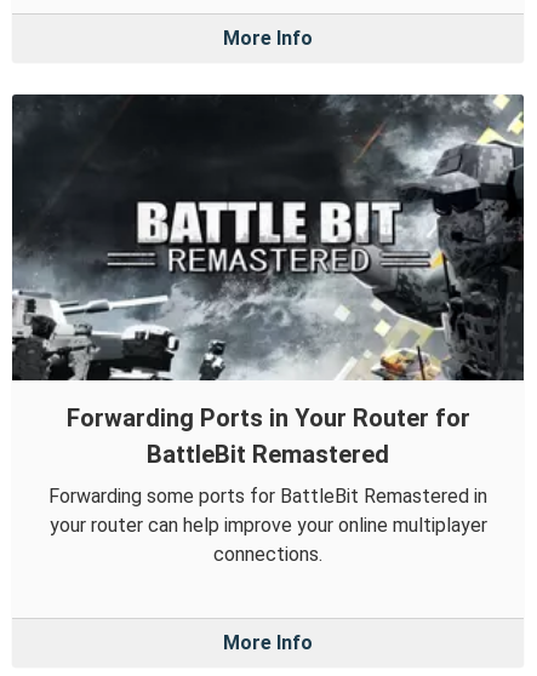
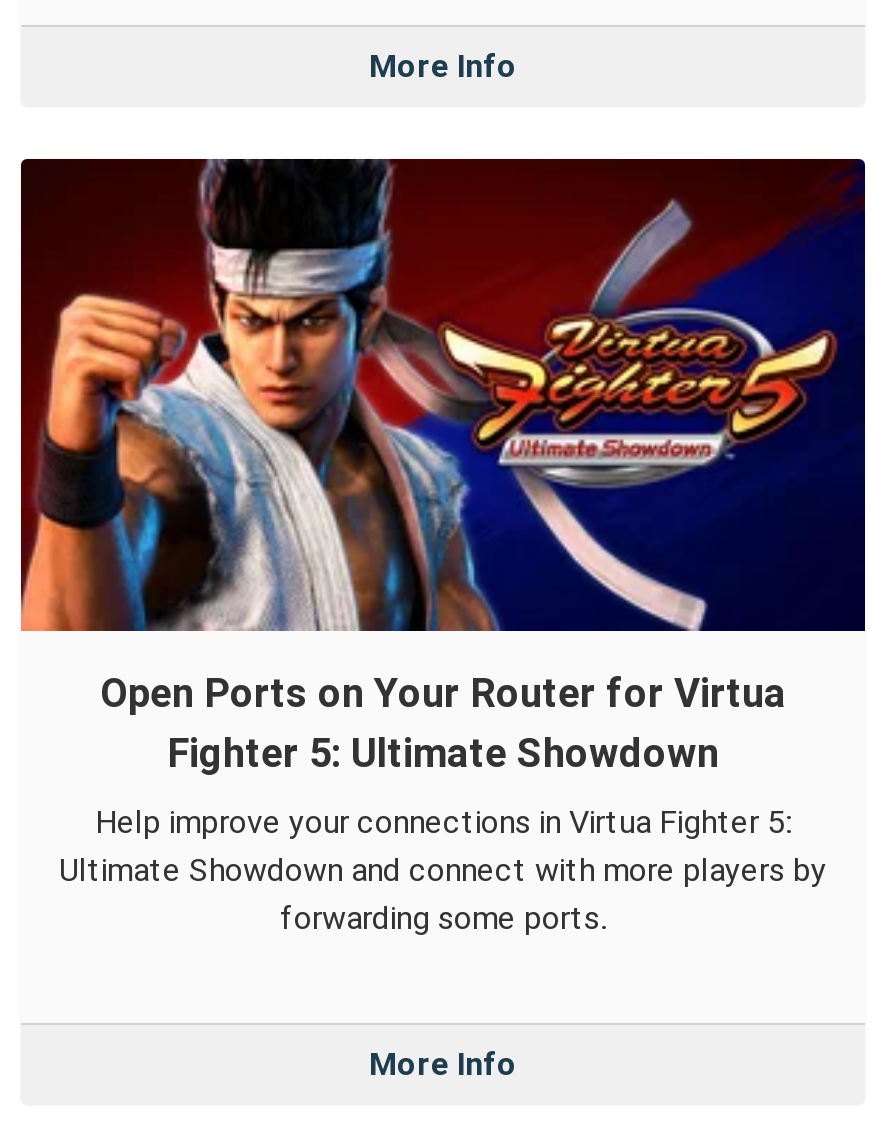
- [image]
- Forwarding Ports in Your Router for
- BattleBit Remastered
+ [image]
+ Open Ports on Your Router for Virtua
+ Fighter 5: Ultimate Showdown

- Forwarding some ports for BattleBit Remastered in
- your router can help improve your online multiplayer
- connections.
+ Help improve your connections in Virtua Fighter 5:
+ Ultimate Showdown and connect with more players by
+ forwarding some ports.
